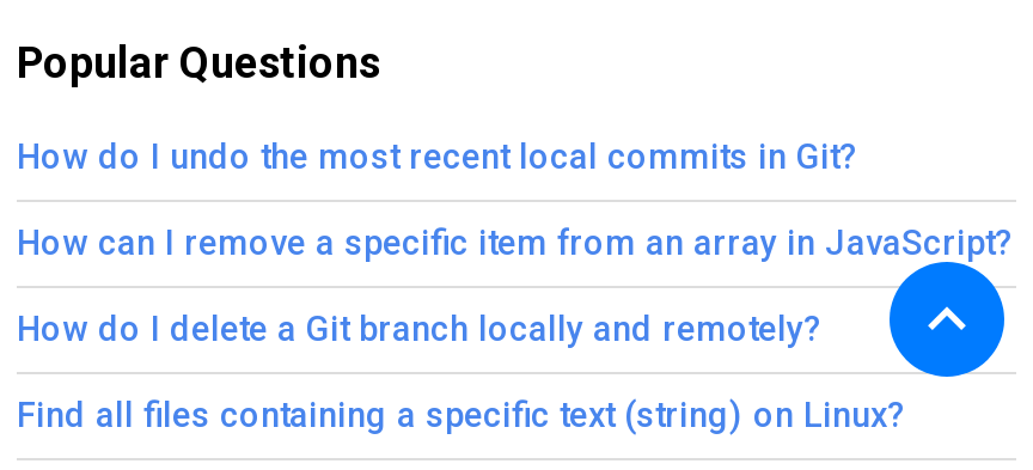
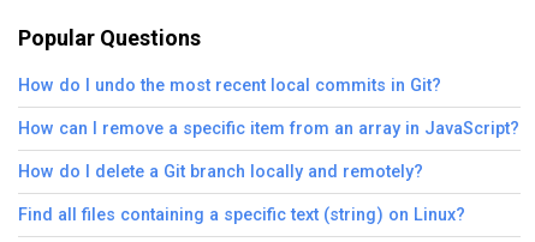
- [image]
